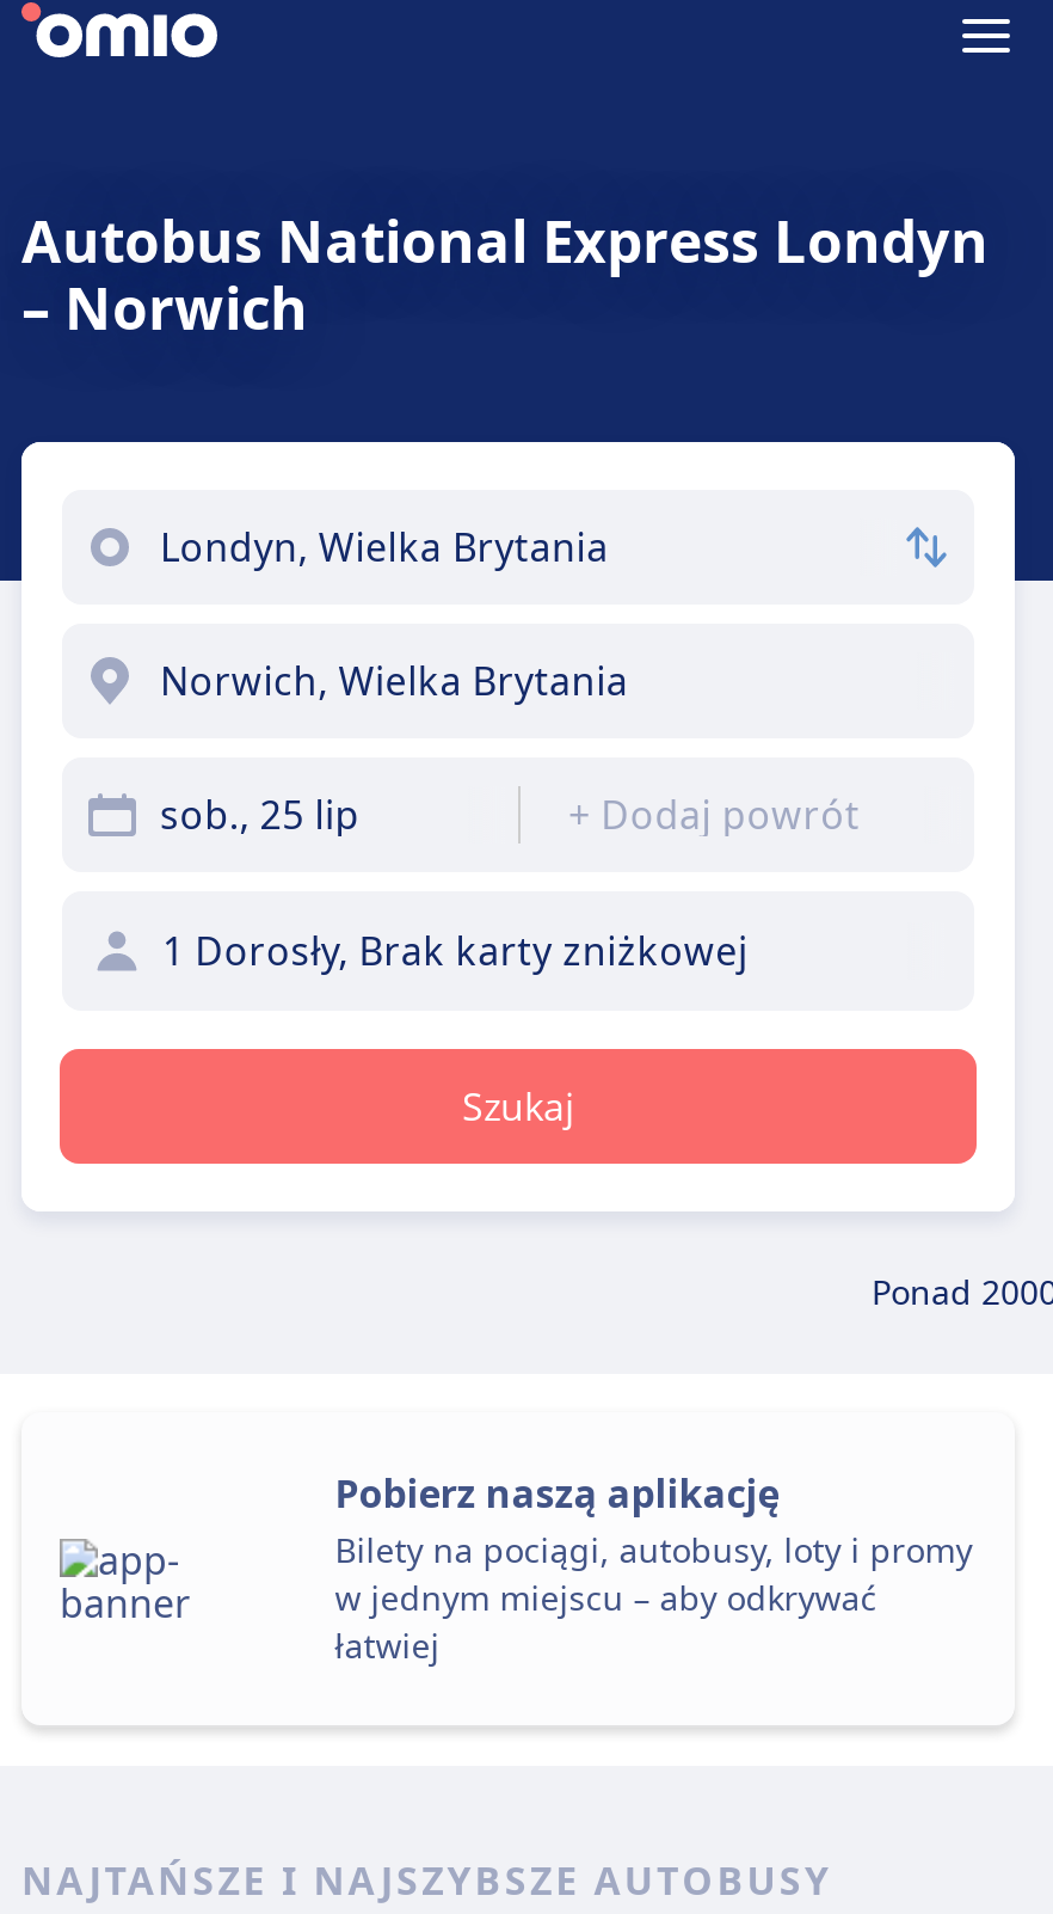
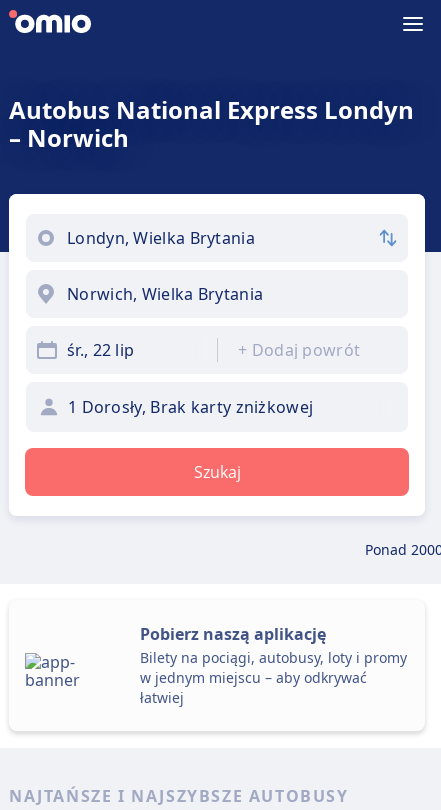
- sob., 25 lip
+ śr., 22 lip
